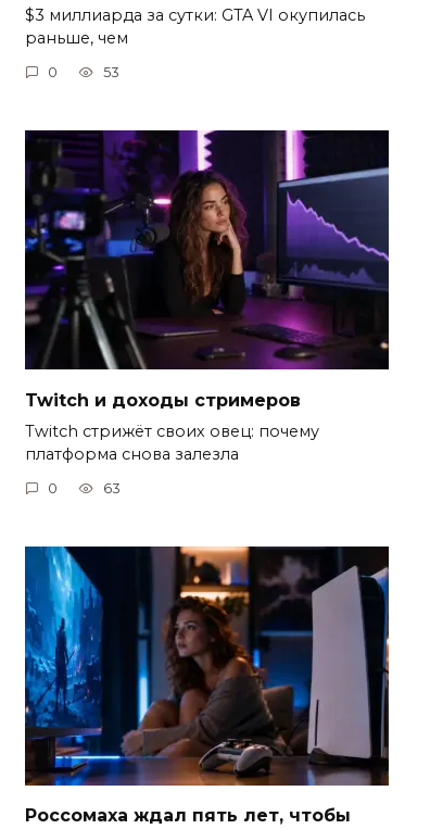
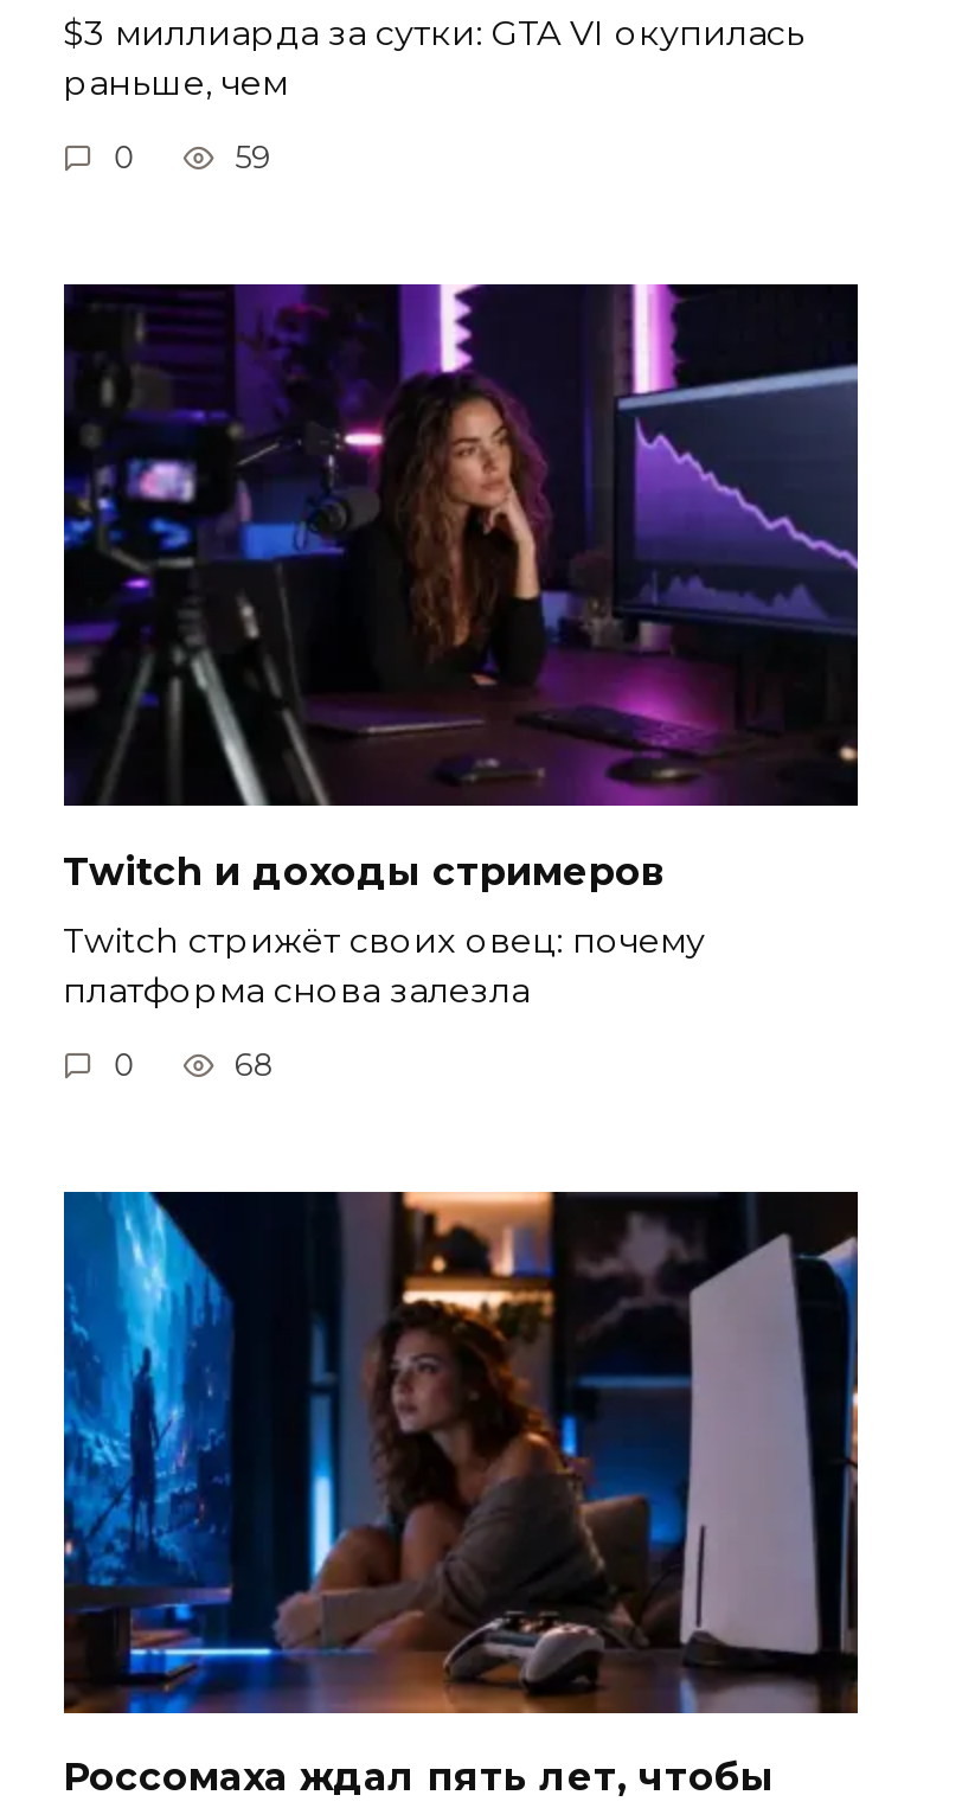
- 53
+ 59

- 63
+ 68
